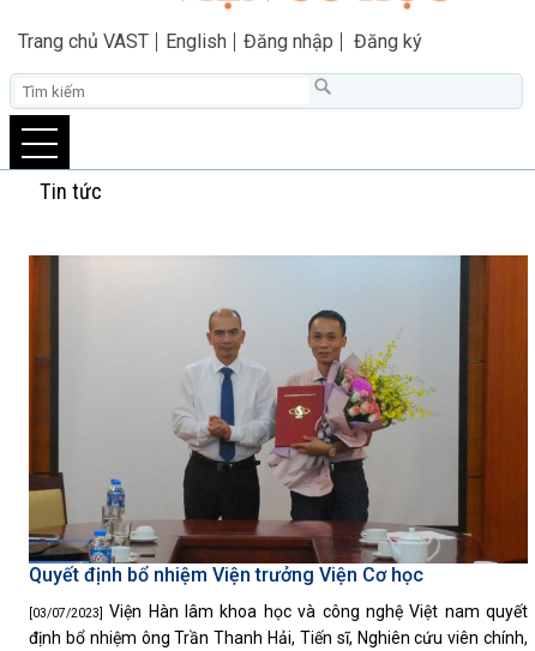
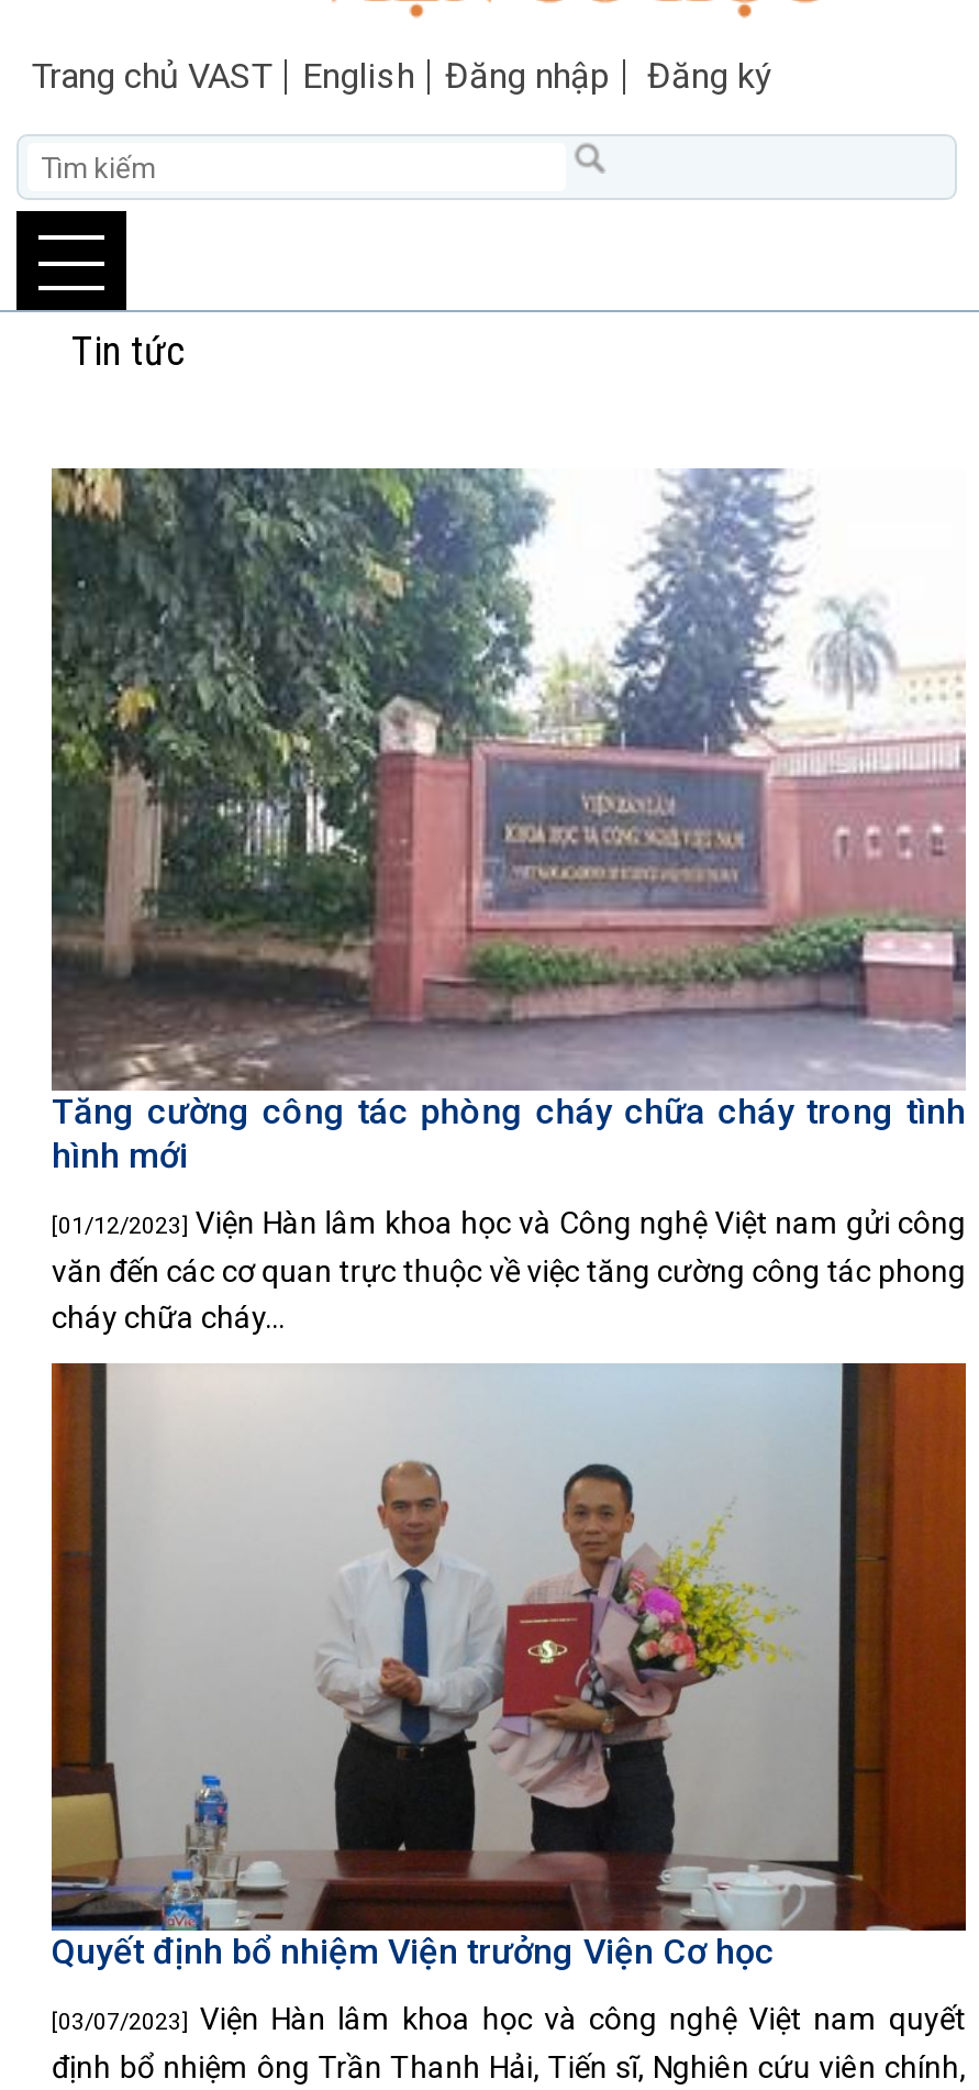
+ [image]
+ Tăng cường công tác phòng cháy chữa cháy trong tình
+ hình mới
+ [01/12/2023] Viện Hàn lâm khoa học và Công nghệ Việt nam gửi công
+ văn đến các cơ quan trực thuộc về việc tăng cường công tác phong
+ cháy chữa cháy...
